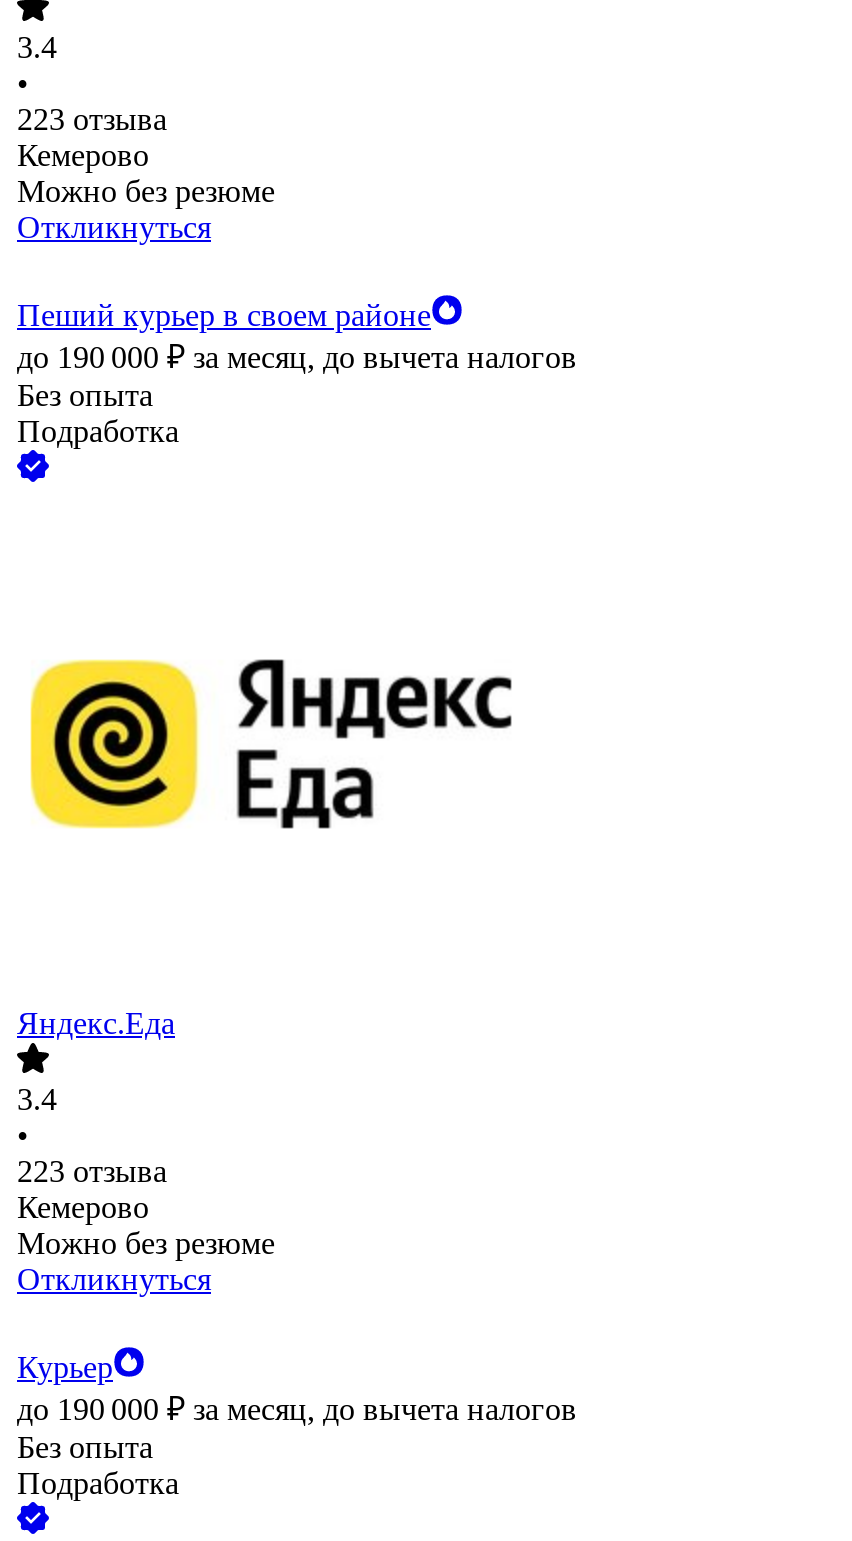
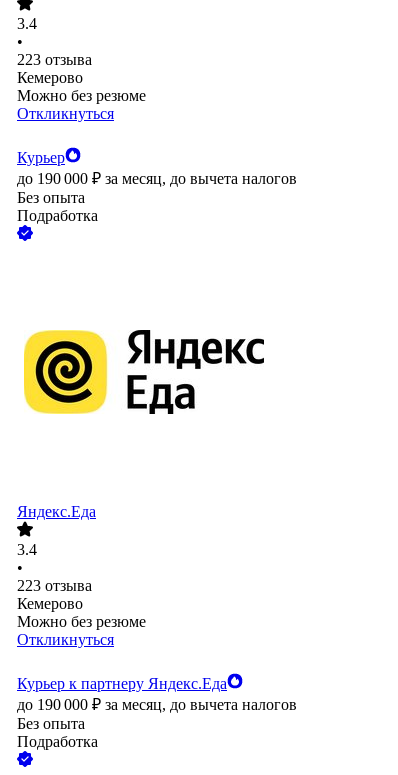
- Пеший курьер в своем районе

+ Курьер к партнеру Яндекс.Еда

moved up: Курьер
